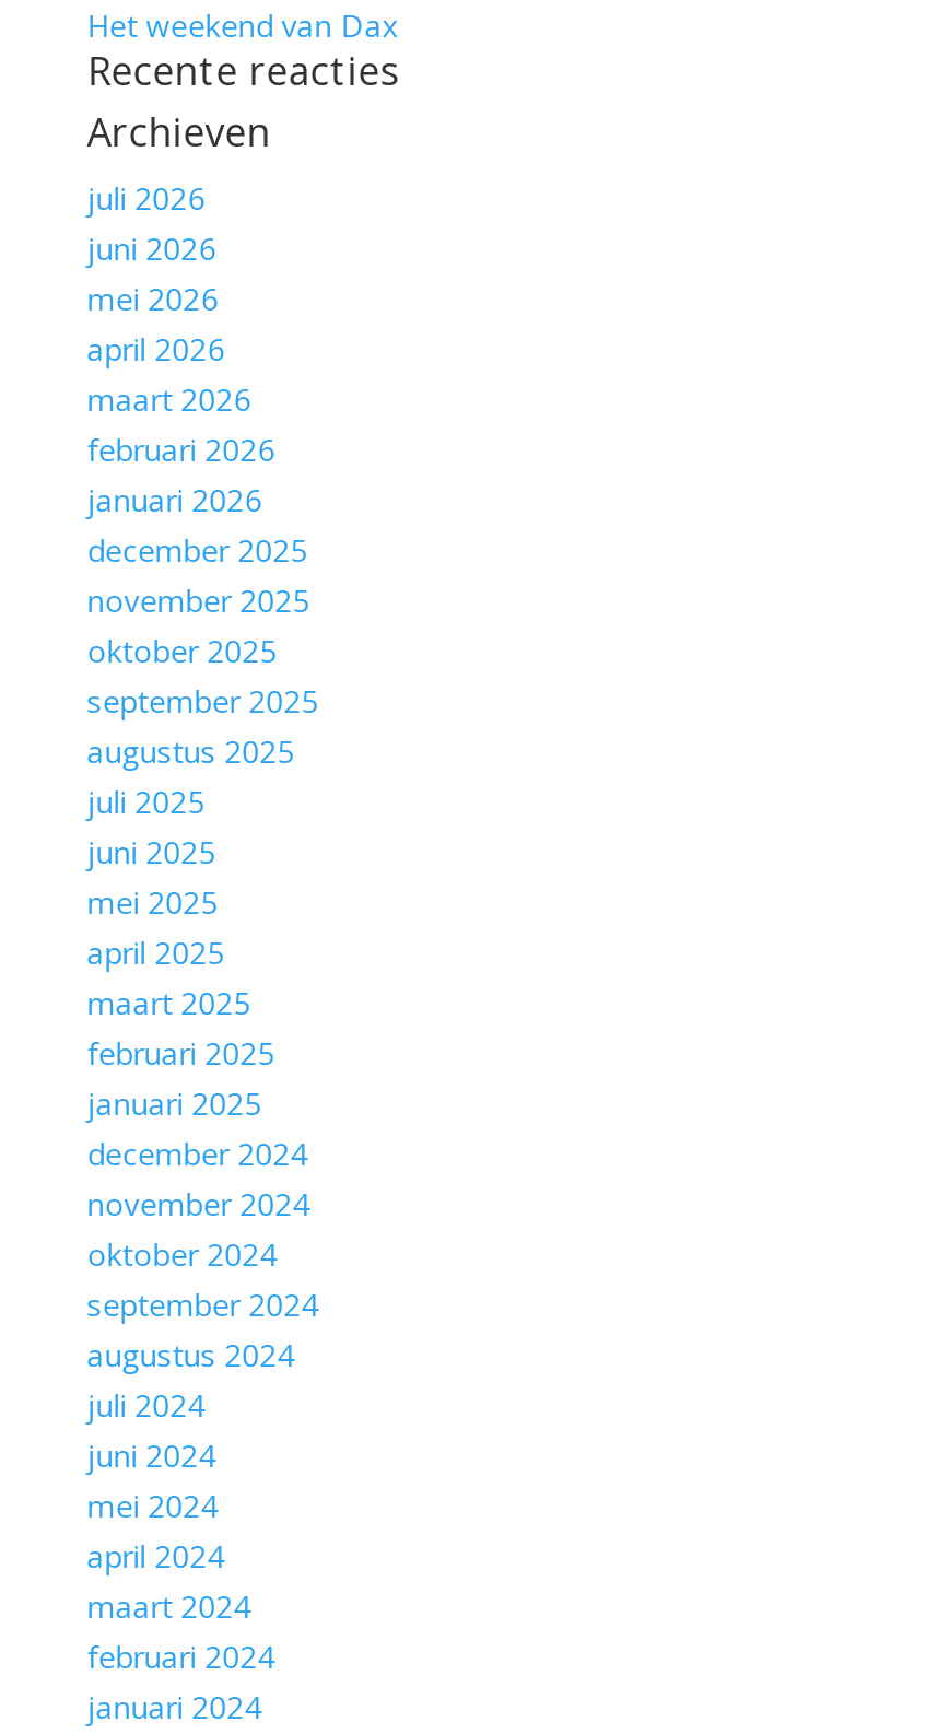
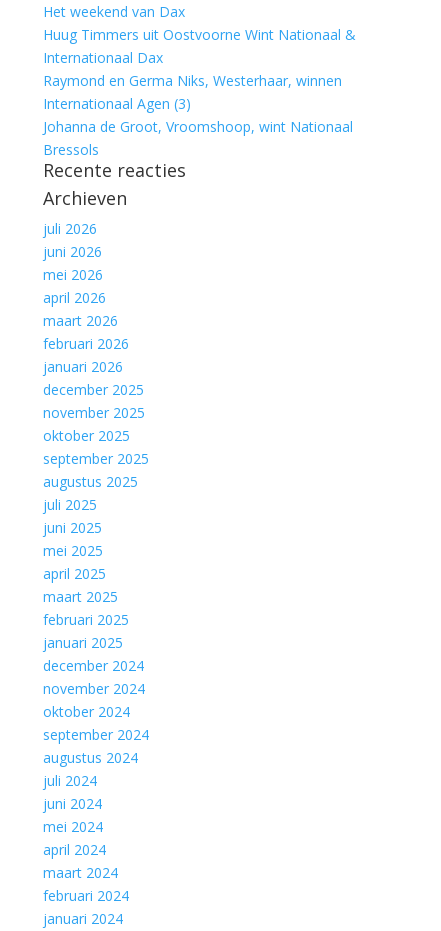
+ Huug Timmers uit Oostvoorne Wint Nationaal &
+ Internationaal Dax
+ Raymond en Germa Niks, Westerhaar, winnen
+ Internationaal Agen (3)
+ Johanna de Groot, Vroomshoop, wint Nationaal
+ Bressols
